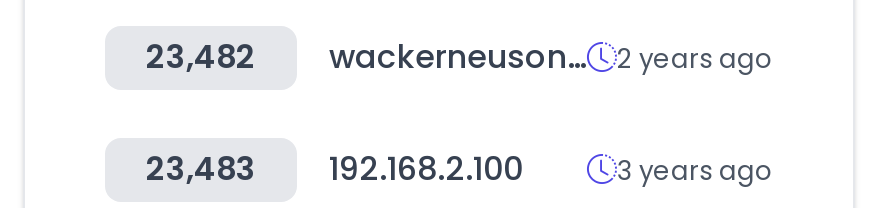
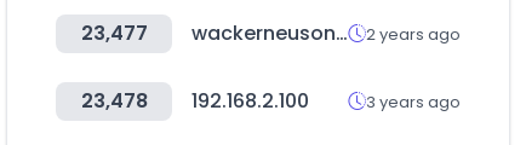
- 23,482
+ 23,477

- 23,483 192.168.2.100
+ 23,478 192.168.2.100
